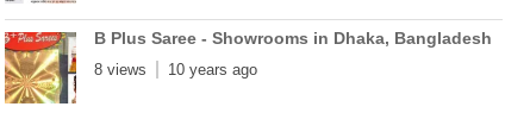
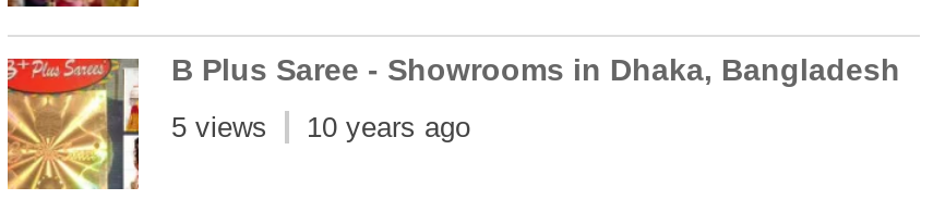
- 8 views 10 years ago
+ 5 views 10 years ago
